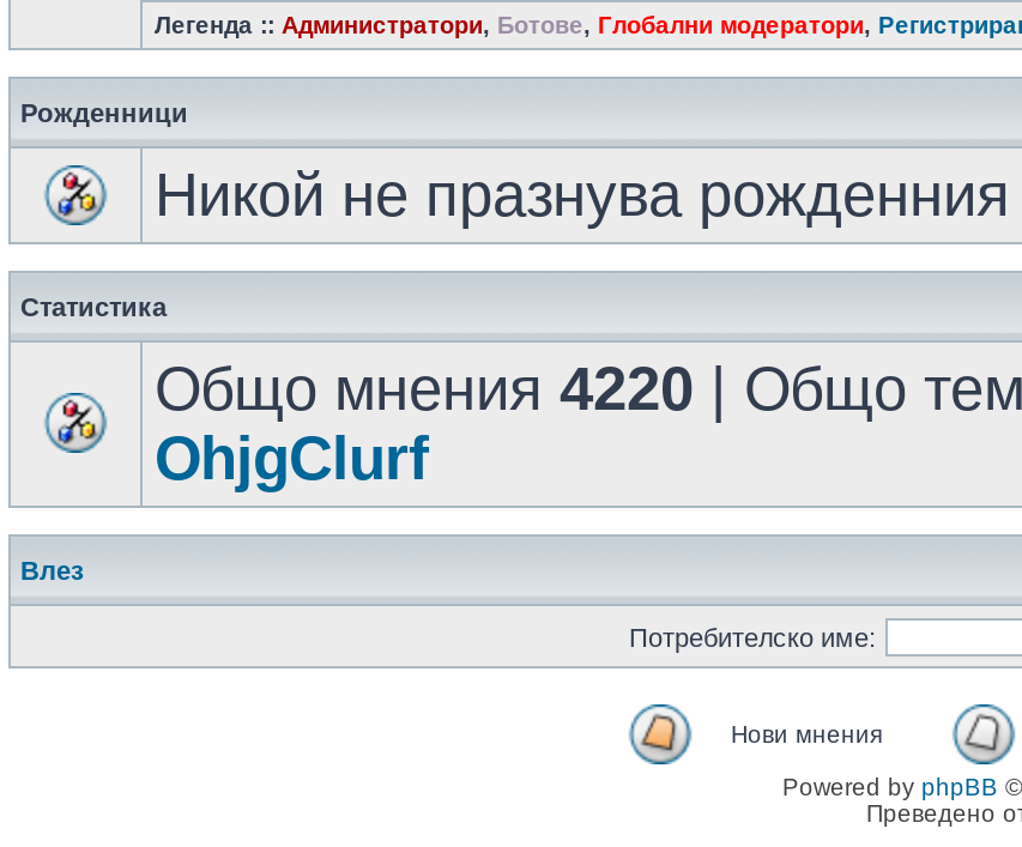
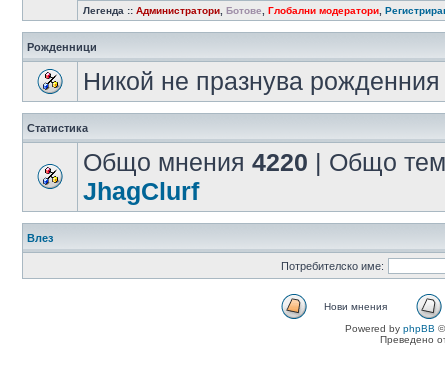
- OhjgClurf
+ JhagClurf
